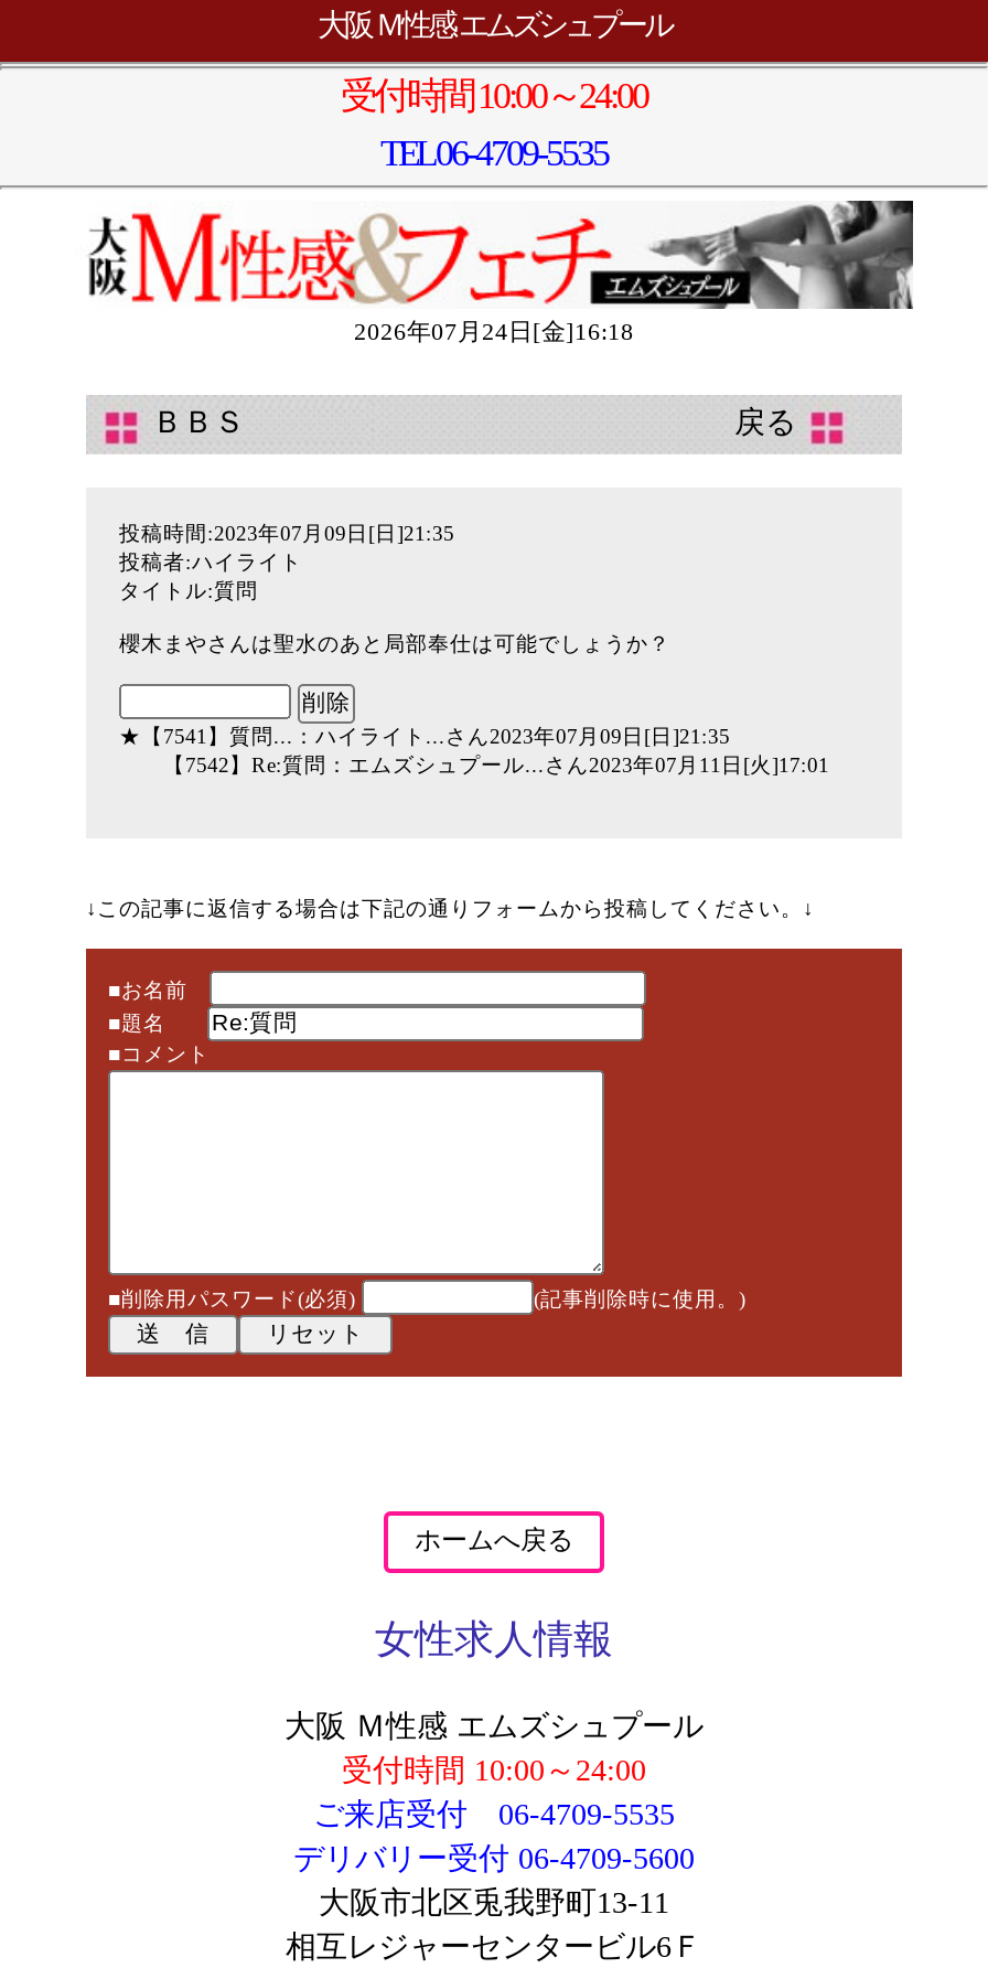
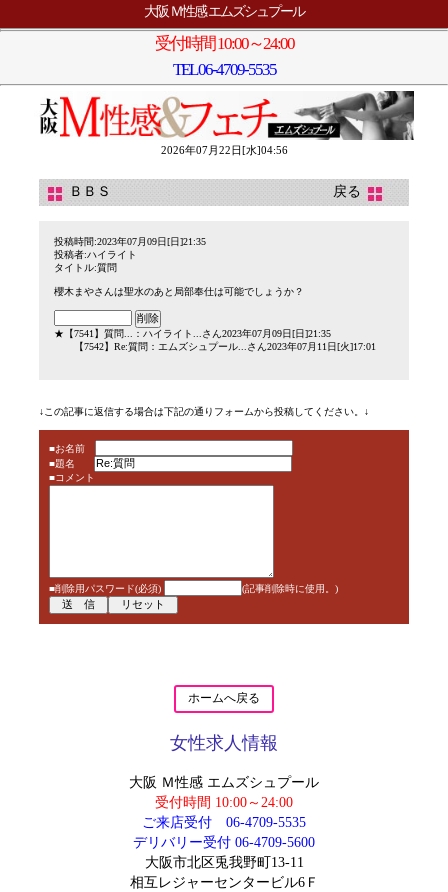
- 2026年07月24日[金]16:18
+ 2026年07月22日[水]04:56
